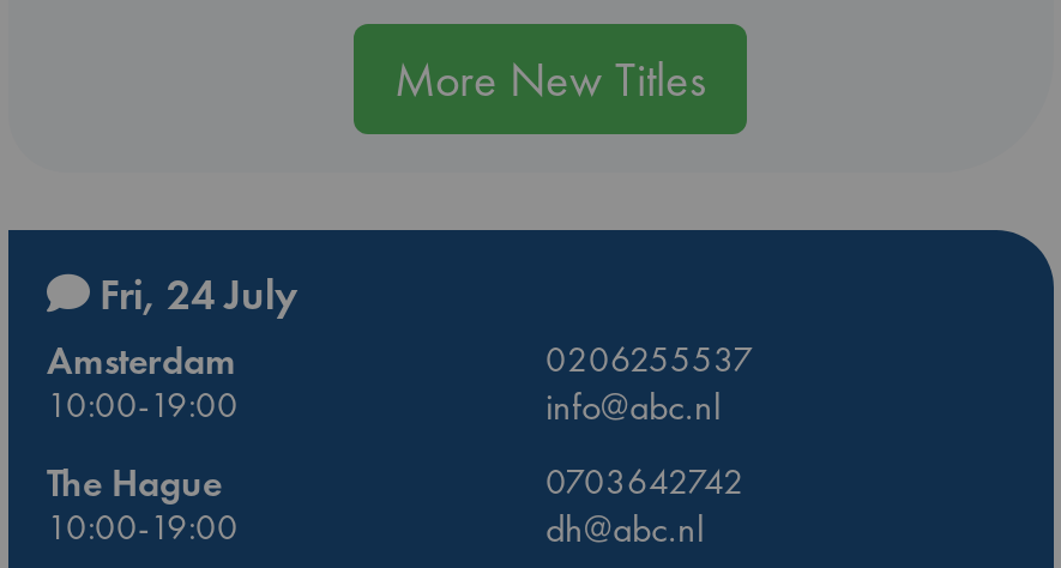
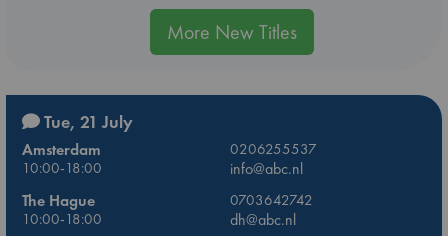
- Fri, 24 July
+ Tue, 21 July

- 10:00-19:00
+ 10:00-18:00

- 10:00-19:00
+ 10:00-18:00
